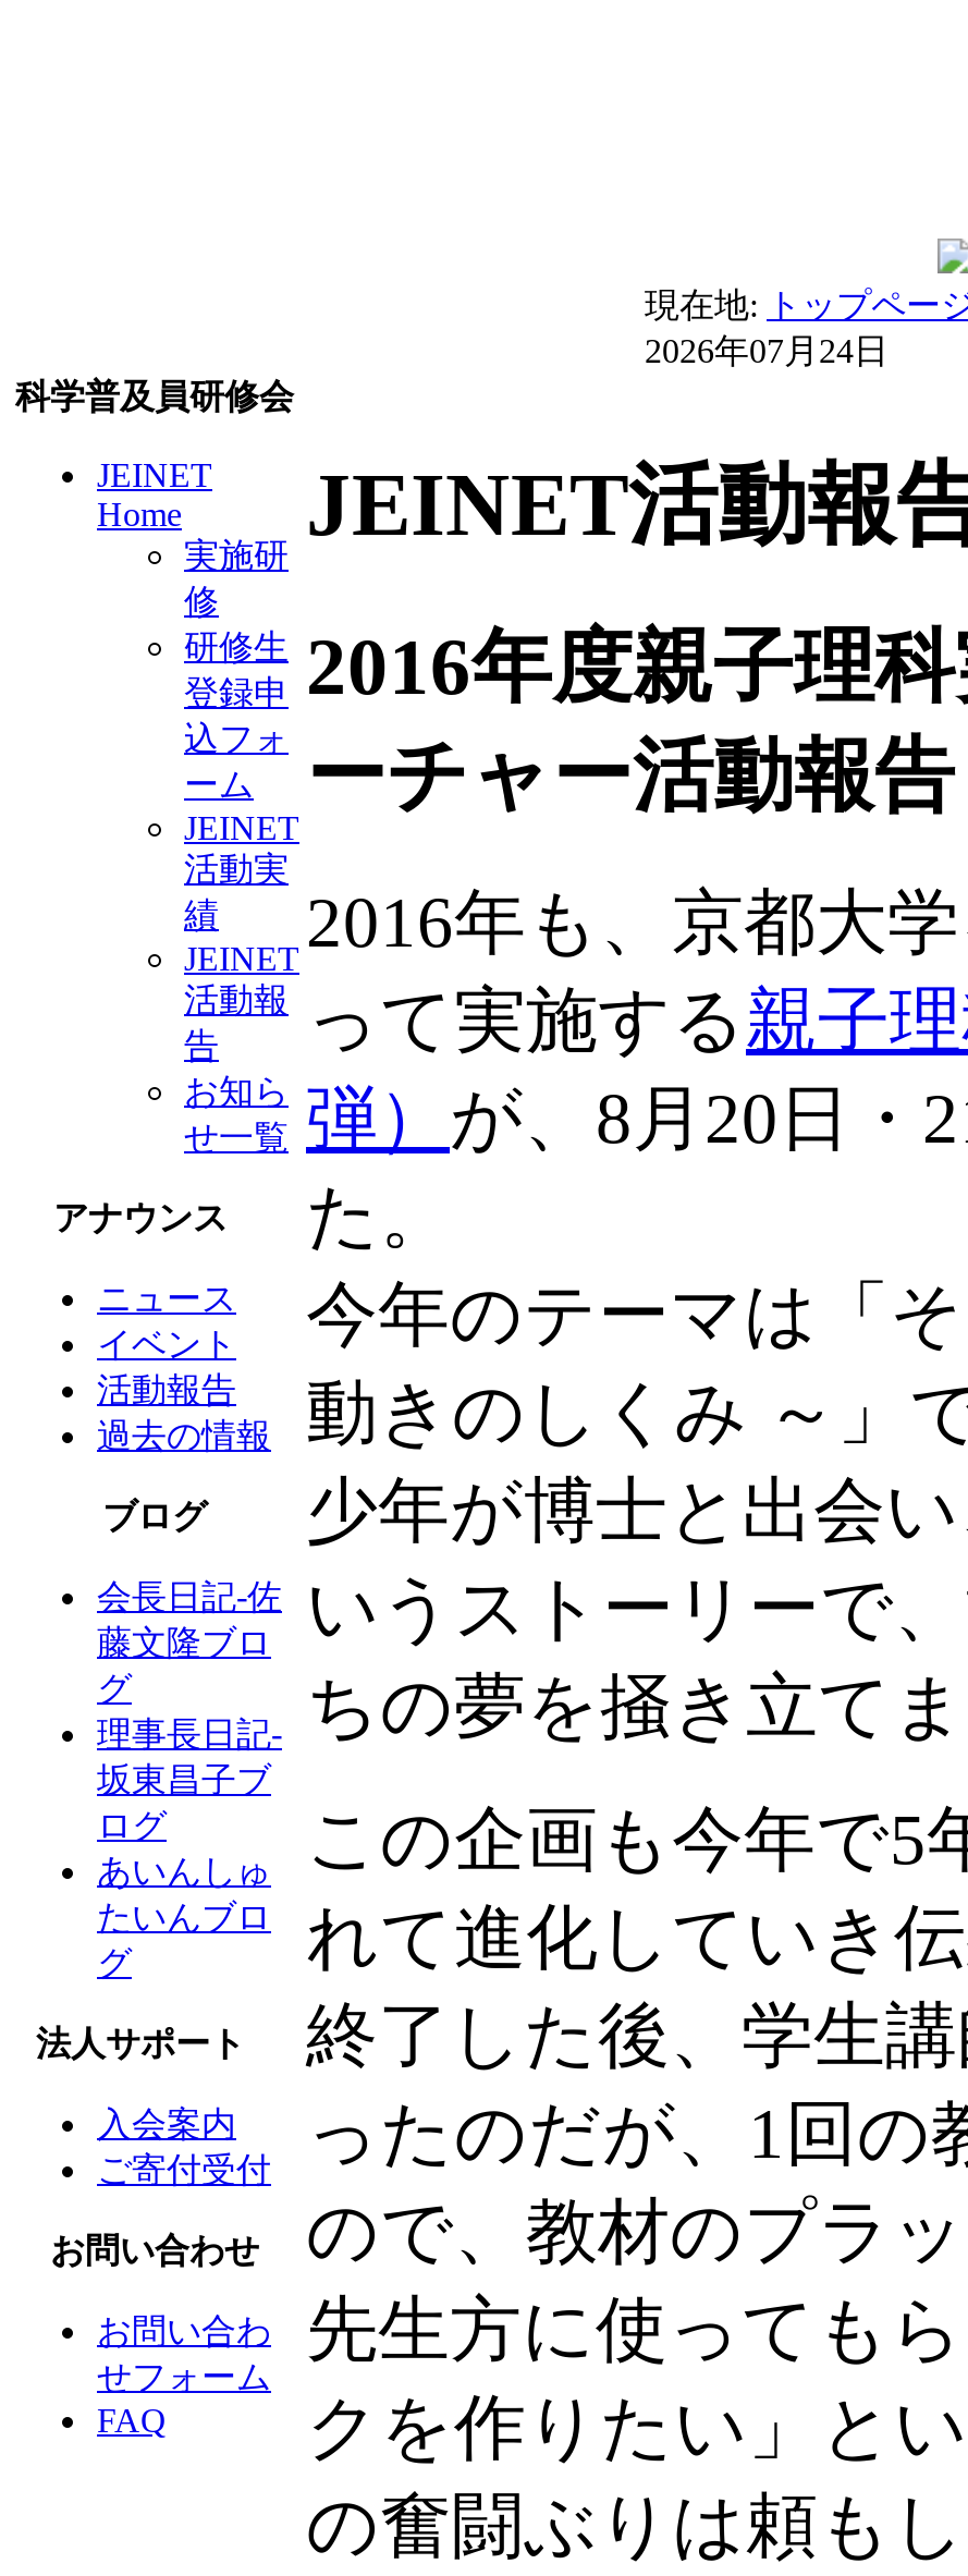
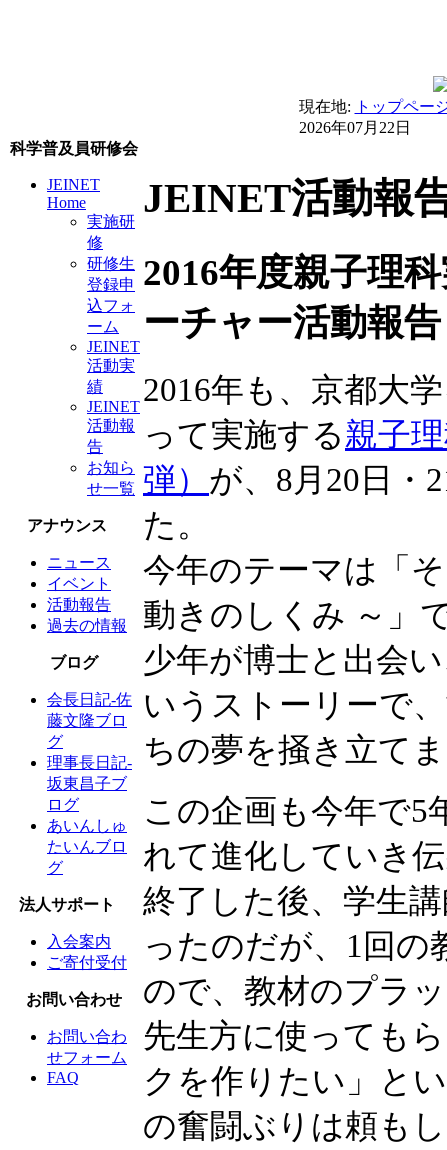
- 2026年07月24日
+ 2026年07月22日
